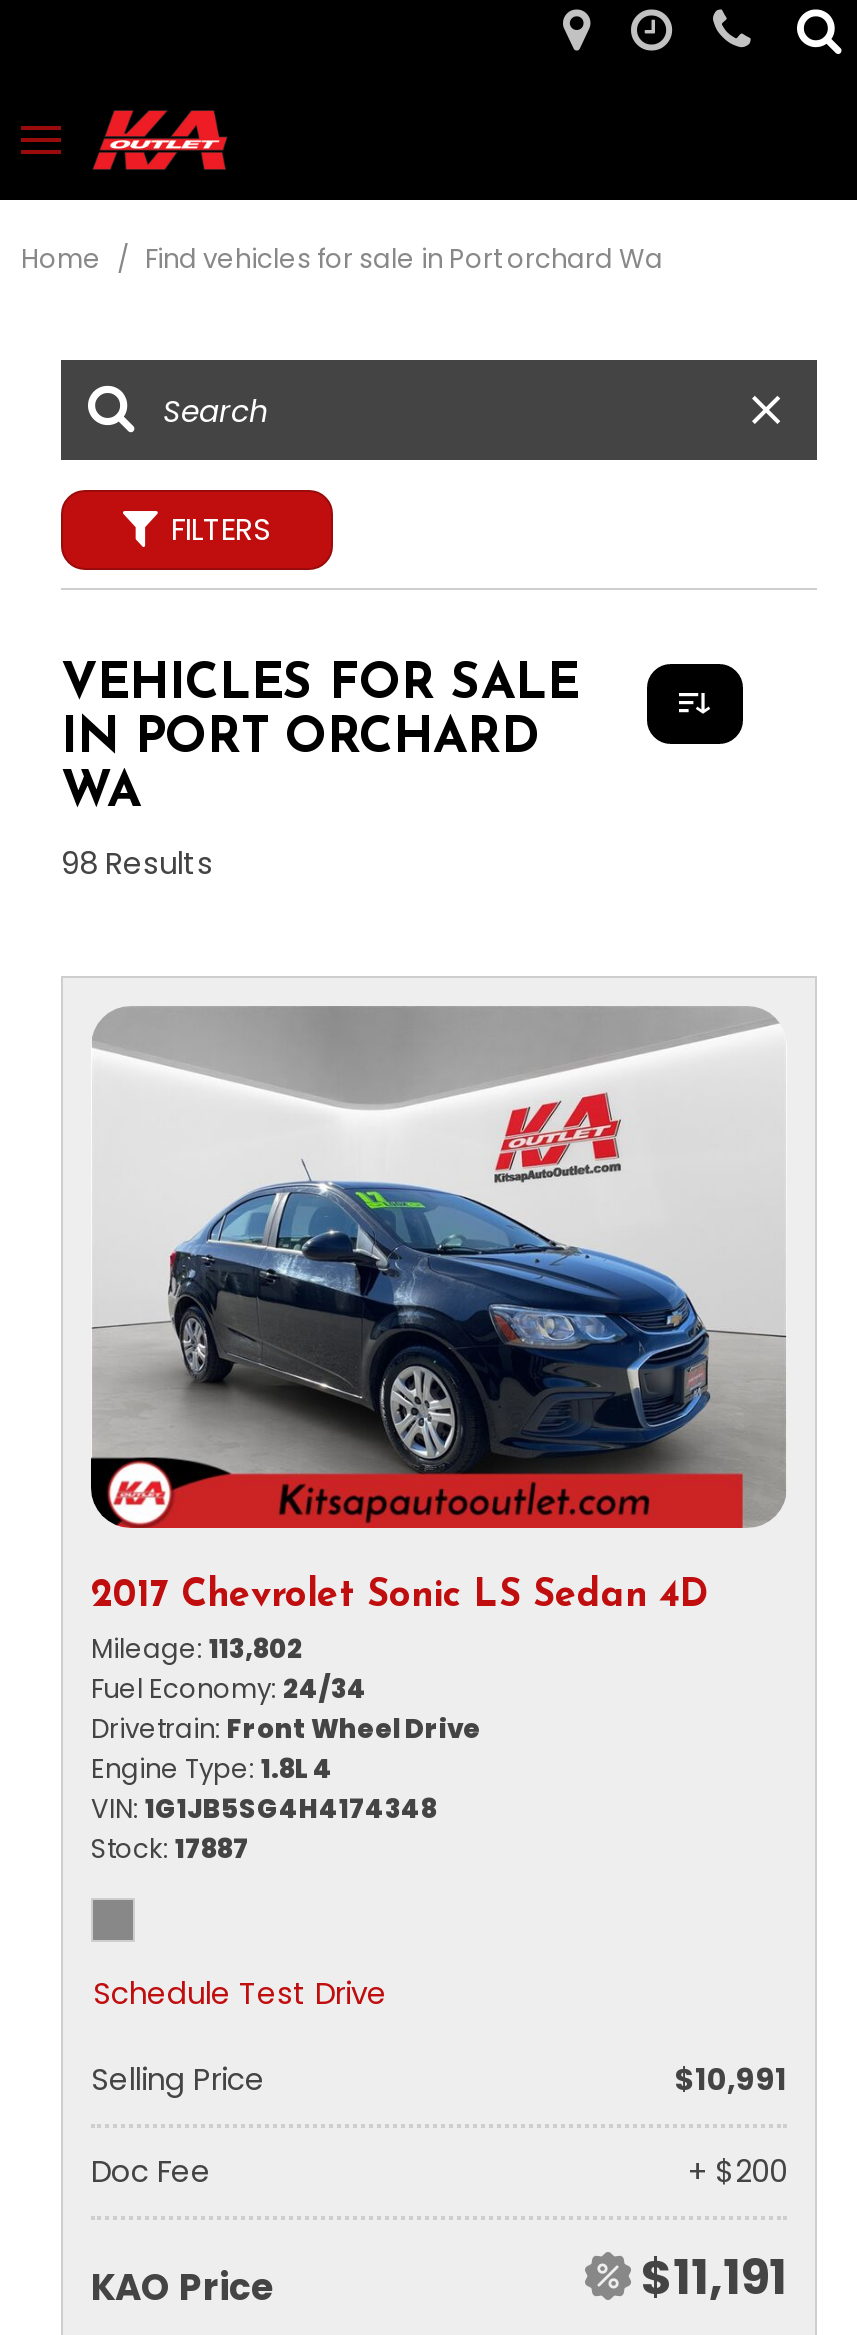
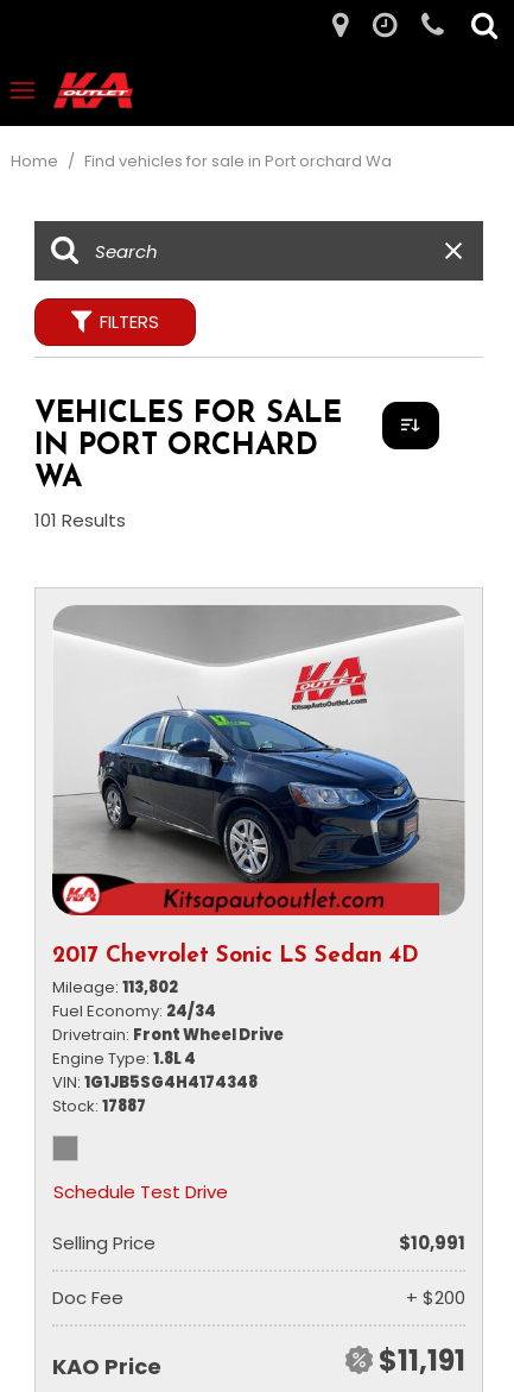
- 98 Results
+ 101 Results
